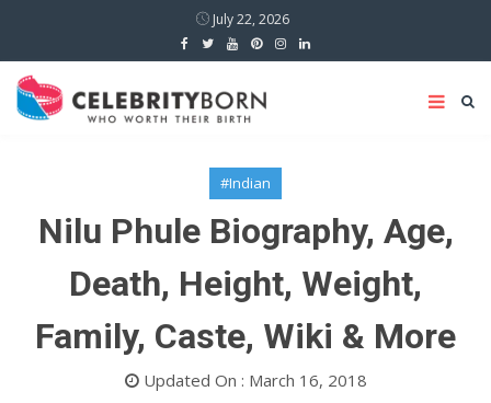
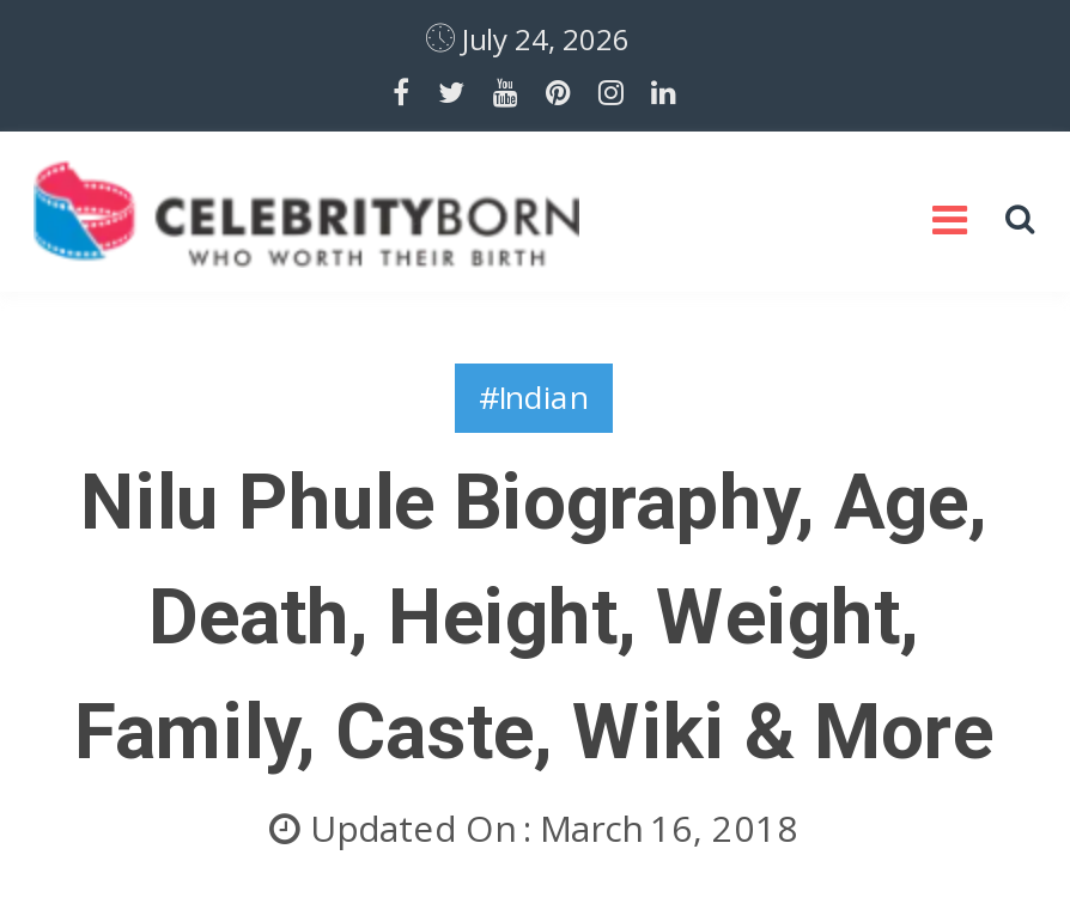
- July 22, 2026
+ July 24, 2026
